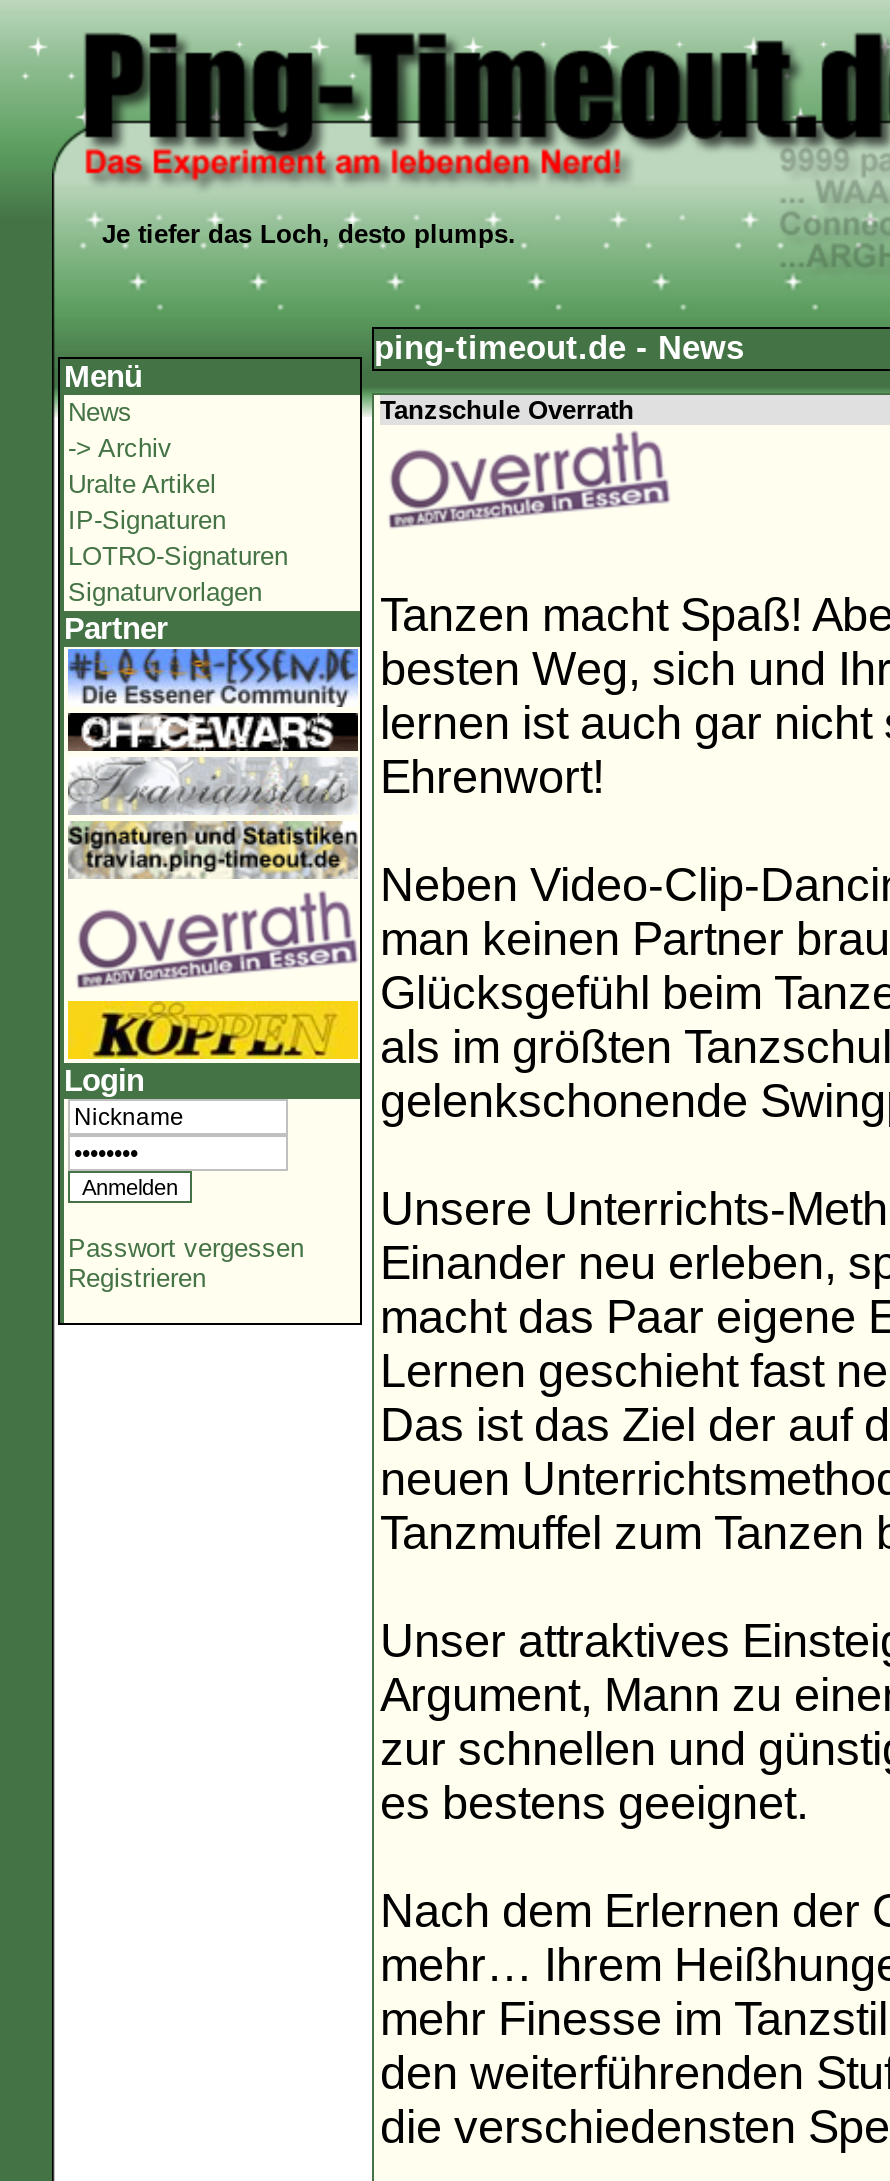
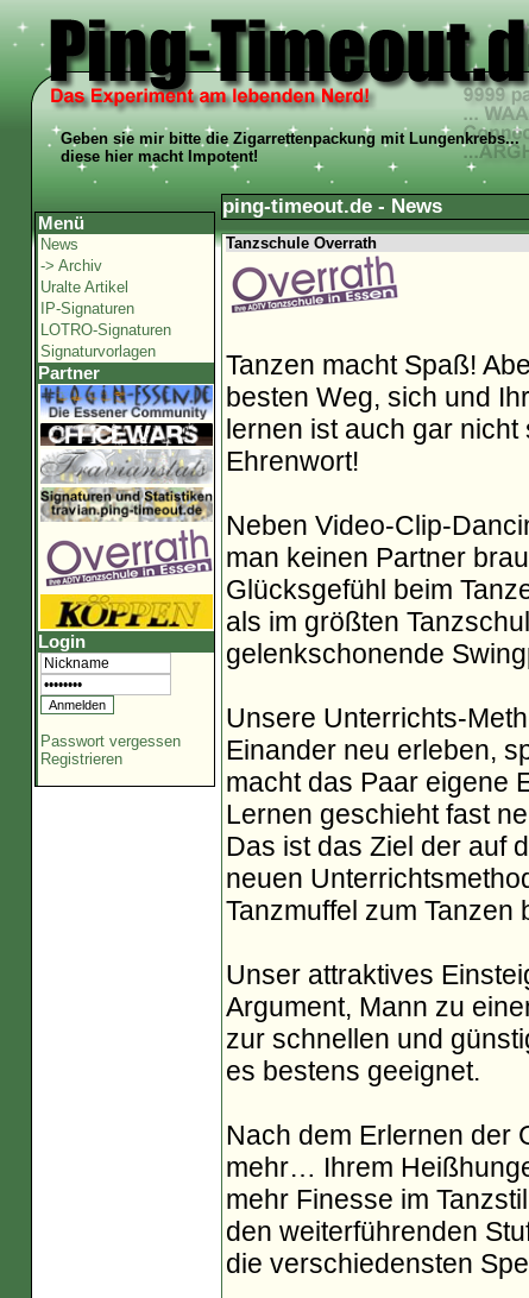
- Je tiefer das Loch, desto plumps.
+ Geben sie mir bitte die Zigarrettenpackung mit Lungenkrebs...
+ diese hier macht Impotent!
